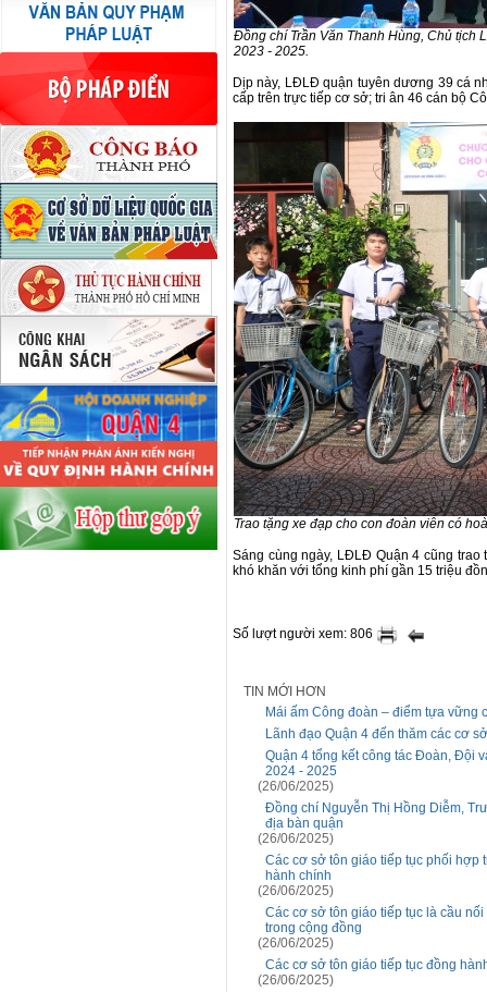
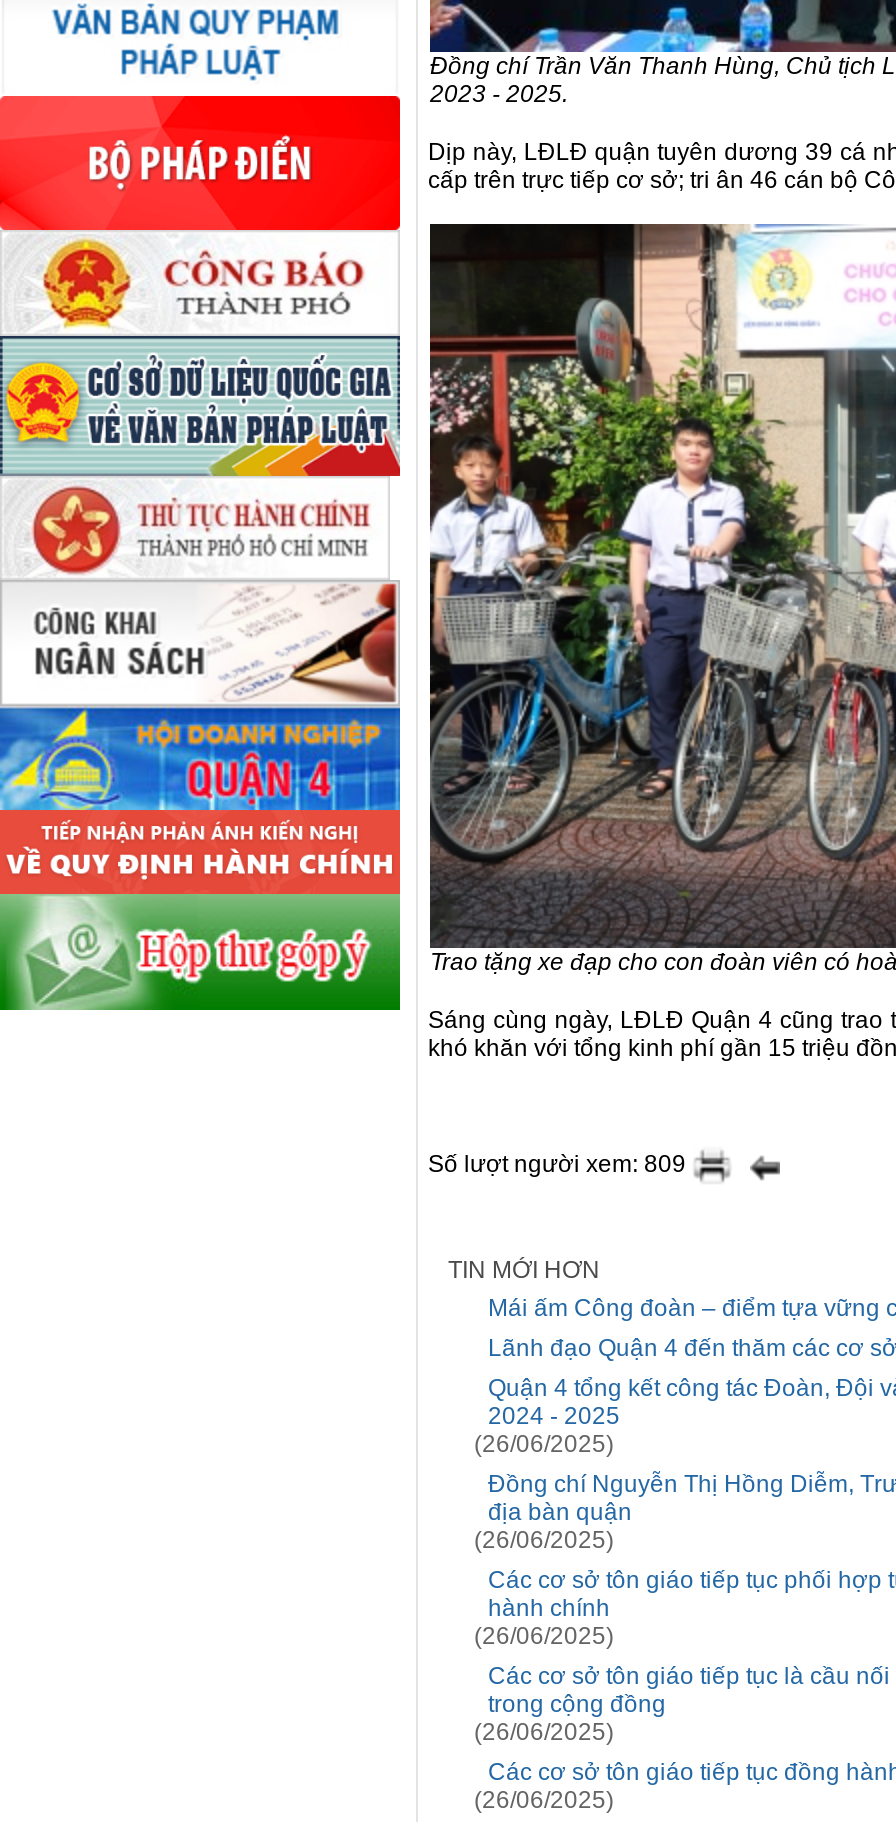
- Số lượt người xem: 806
+ Số lượt người xem: 809
